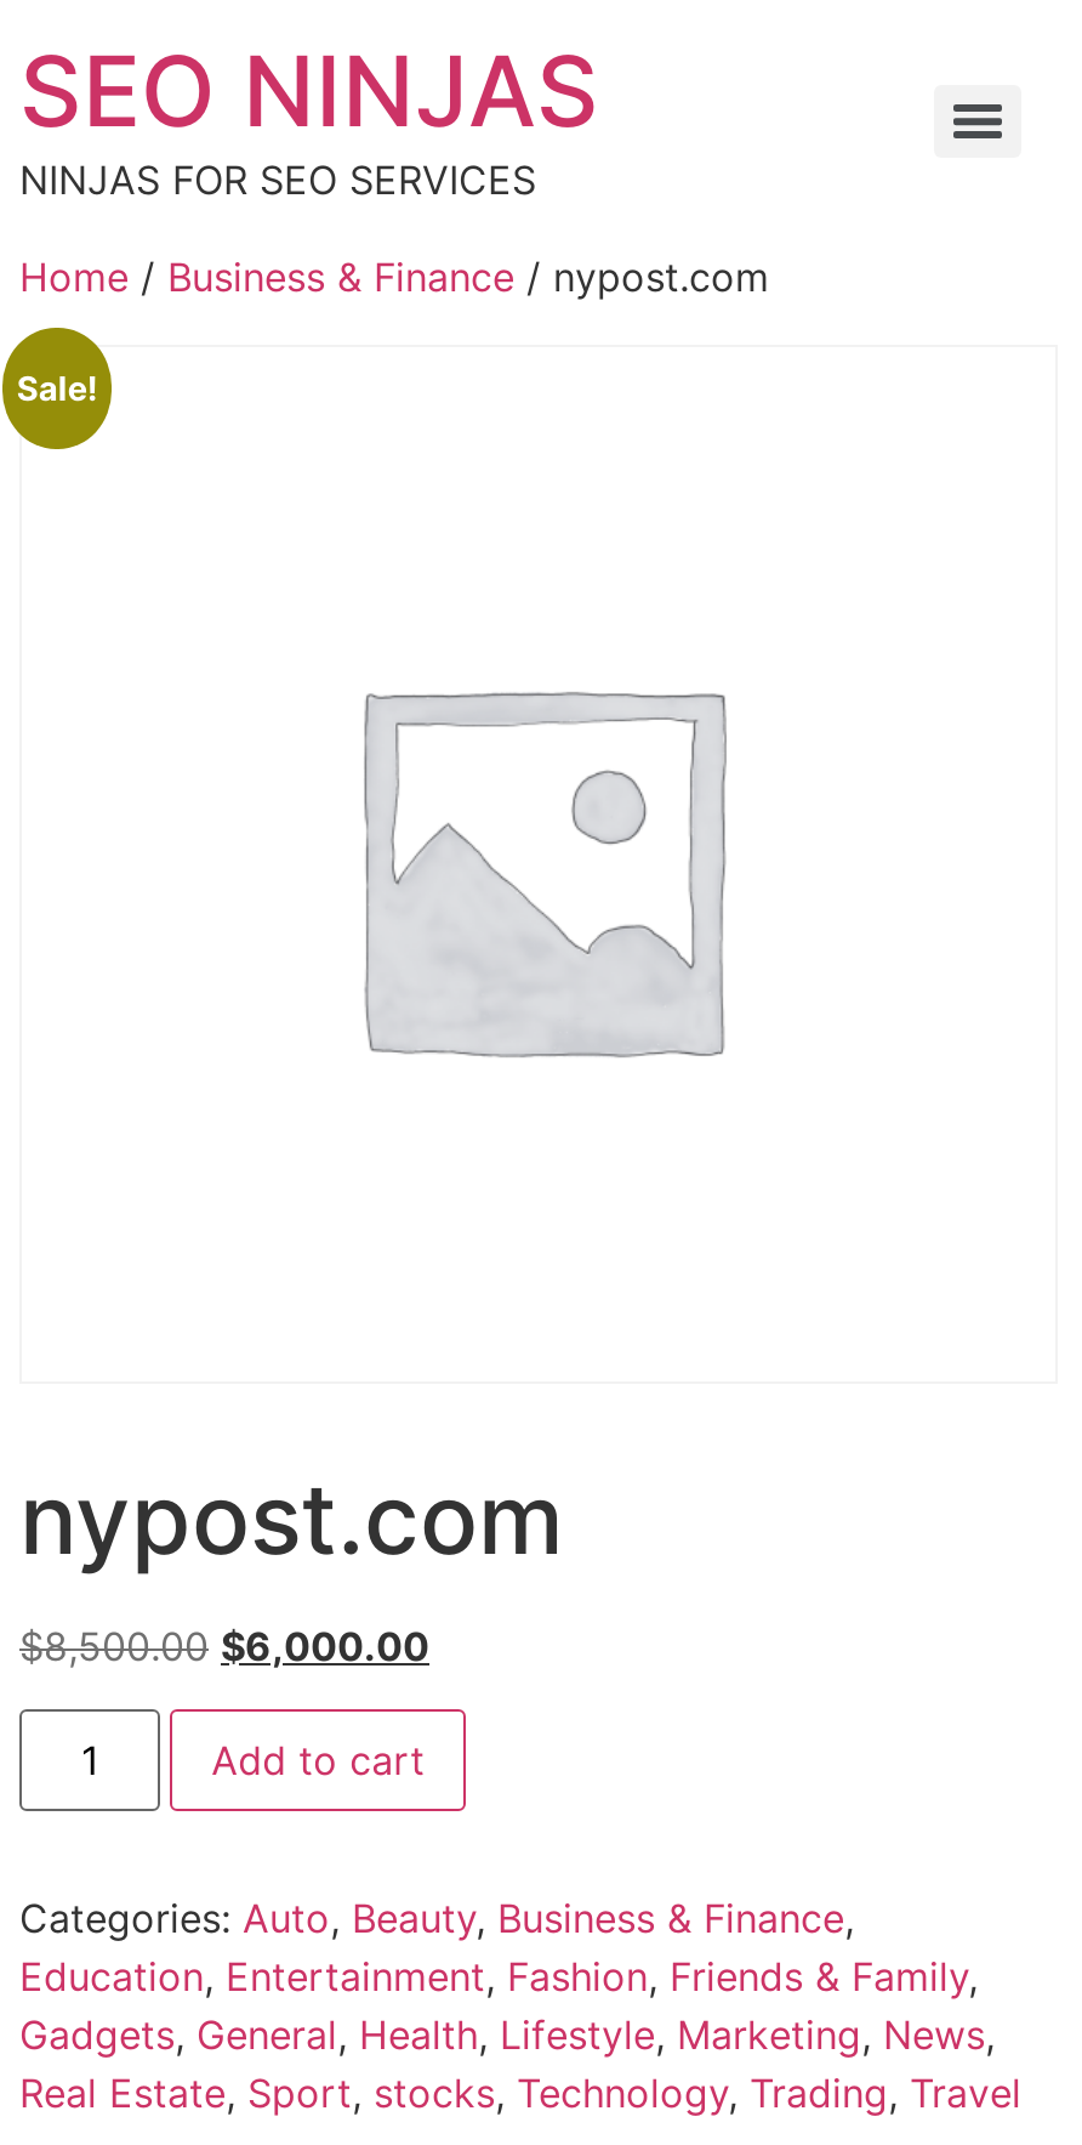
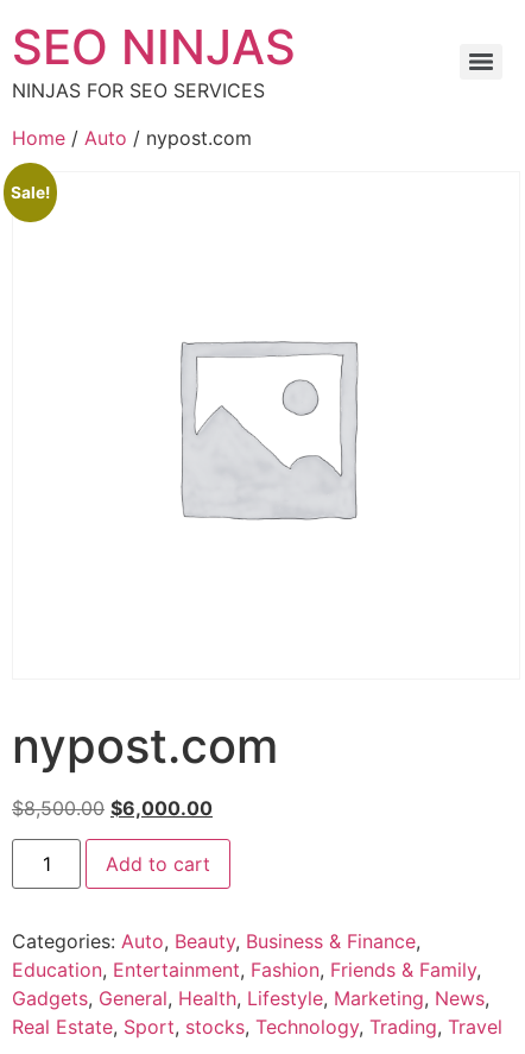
- Home / Business & Finance / nypost.com
+ Home / Auto / nypost.com
